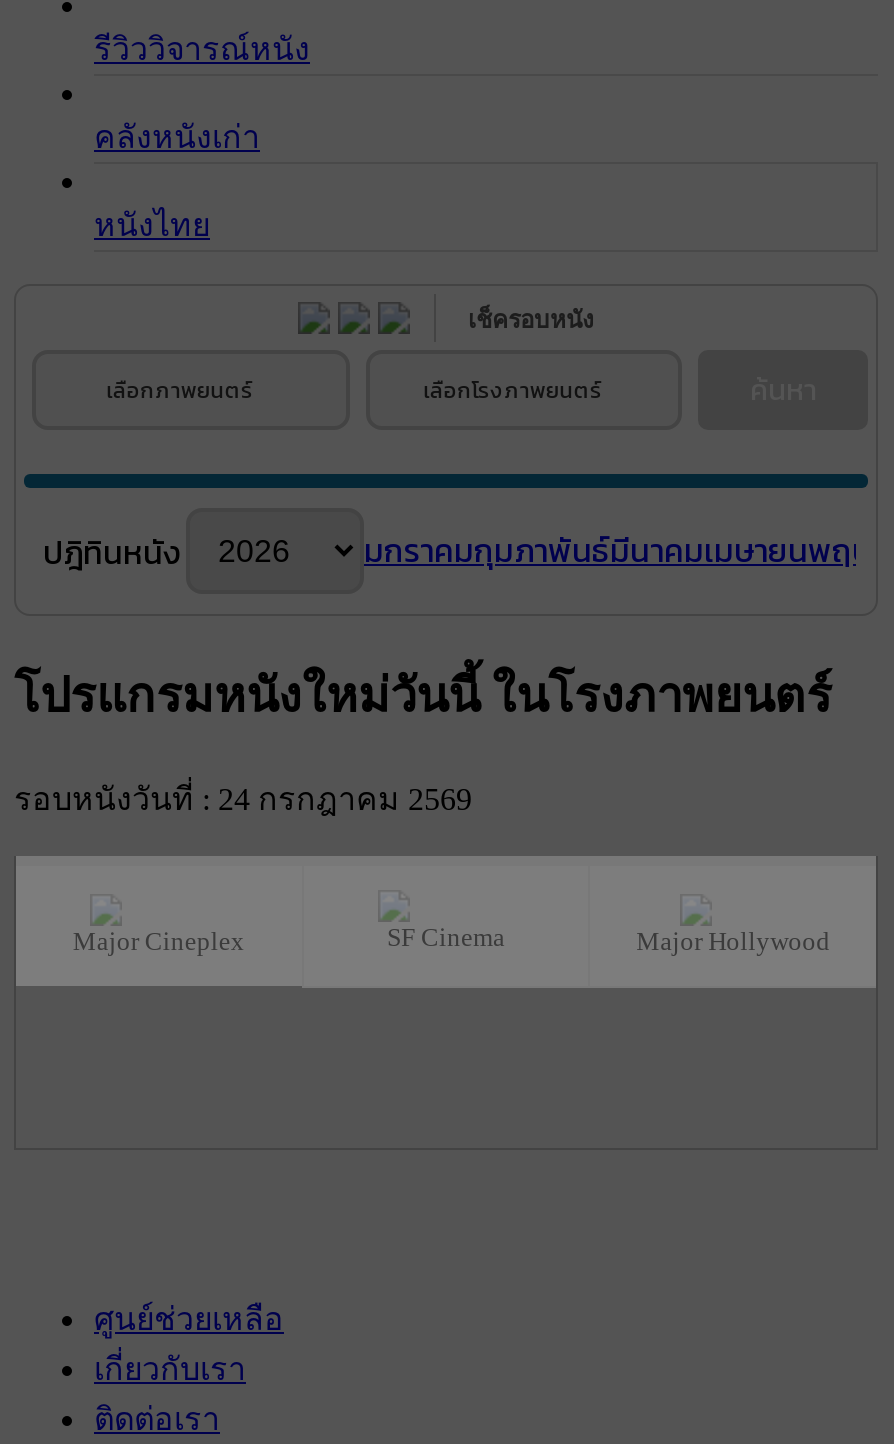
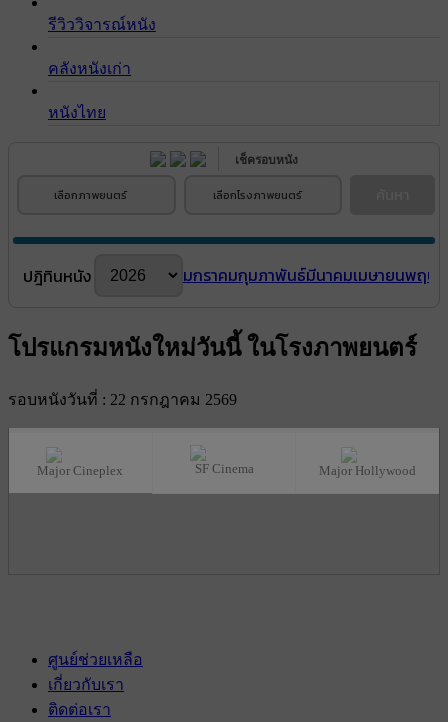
- รอบหนังวันที่ : 24 กรกฎาคม 2569
+ รอบหนังวันที่ : 22 กรกฎาคม 2569
